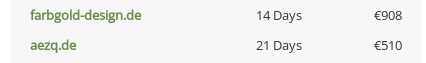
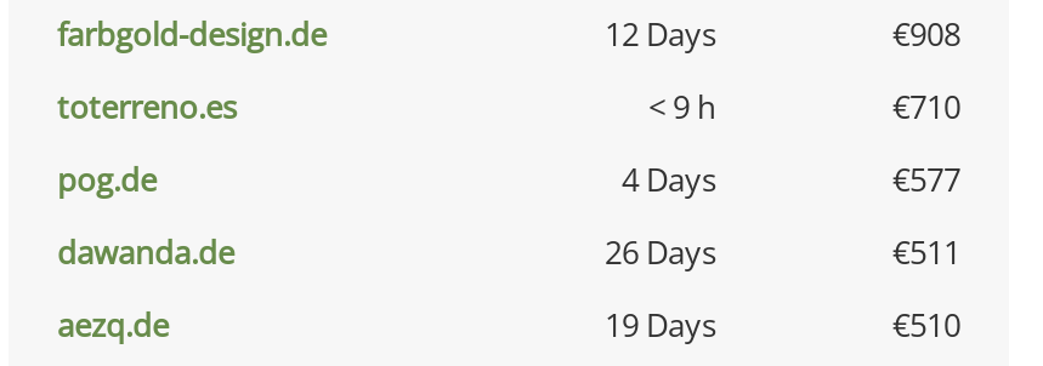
- 14 Days
+ 12 Days

+ toterreno.es
+ < 9 h
+ €710
+ pog.de
+ 4 Days
+ €577
+ dawanda.de
+ 26 Days
+ €511

- 21 Days
+ 19 Days
